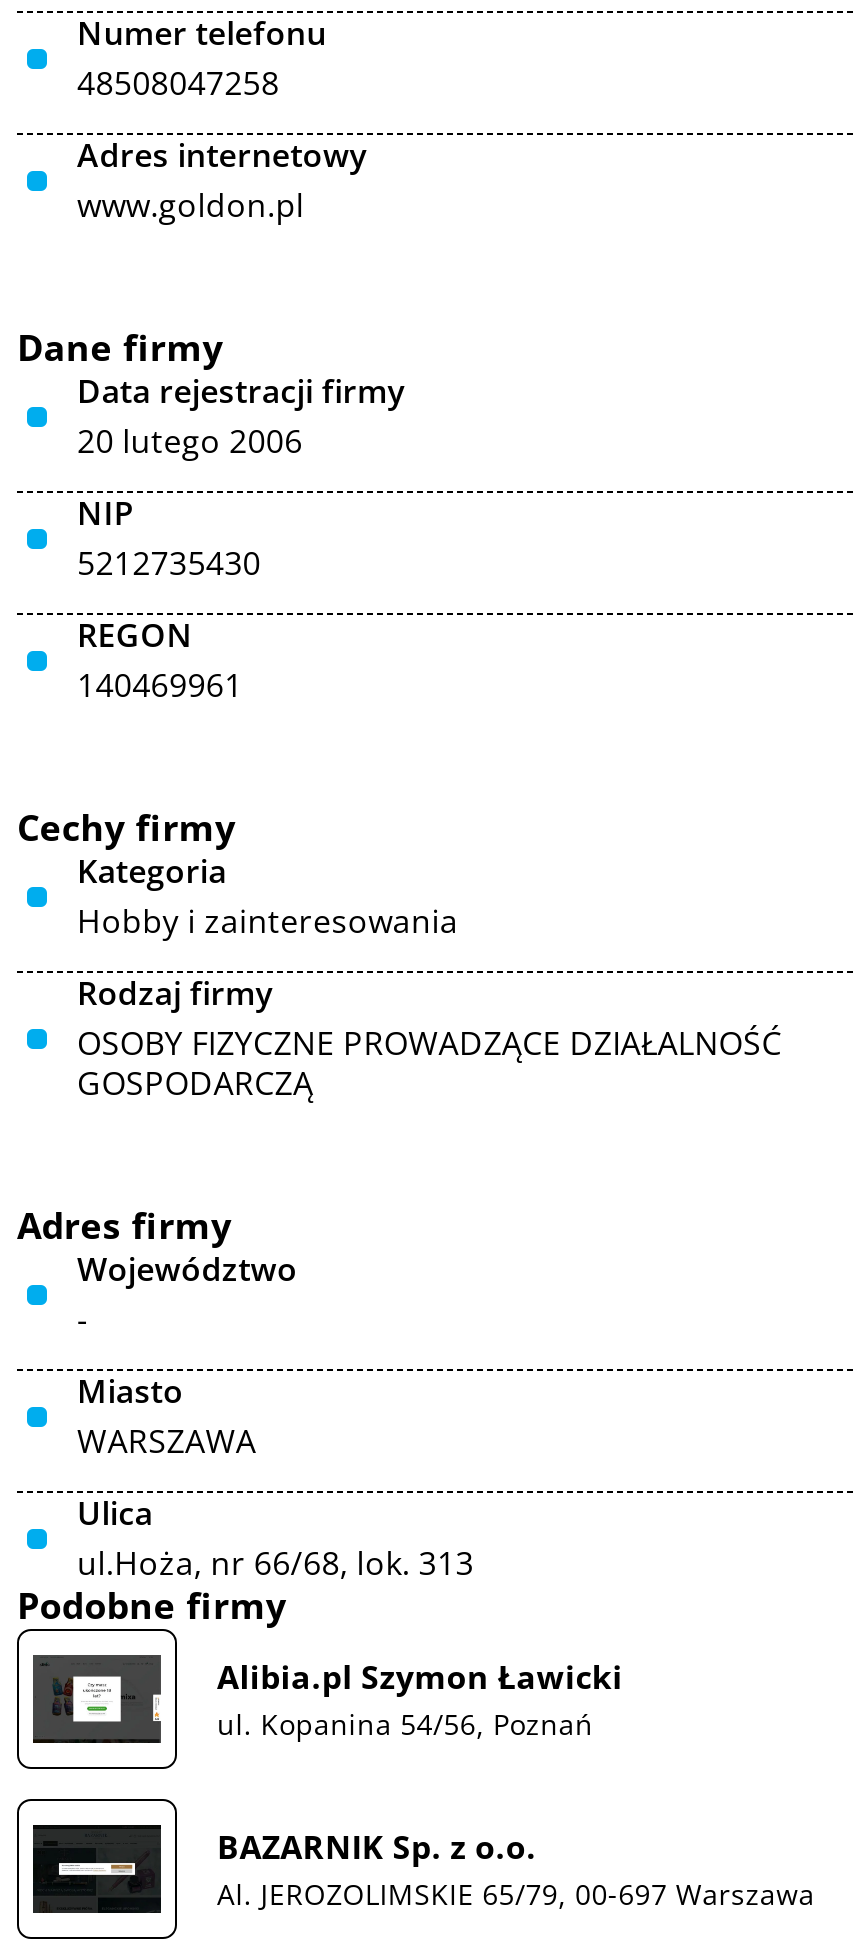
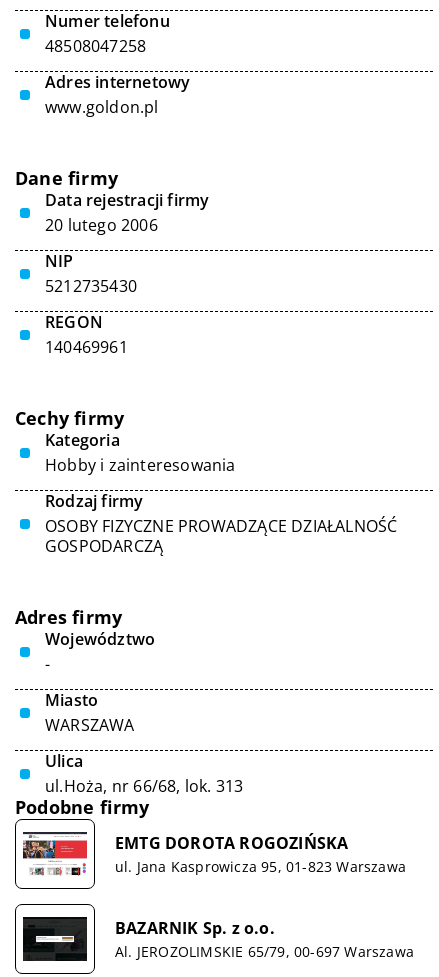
- [image]
- Alibia.pl Szymon Ławicki
- ul. Kopanina 54/56, Poznań
+ [image]
+ EMTG DOROTA ROGOZIŃSKA
+ ul. Jana Kasprowicza 95, 01-823 Warszawa
